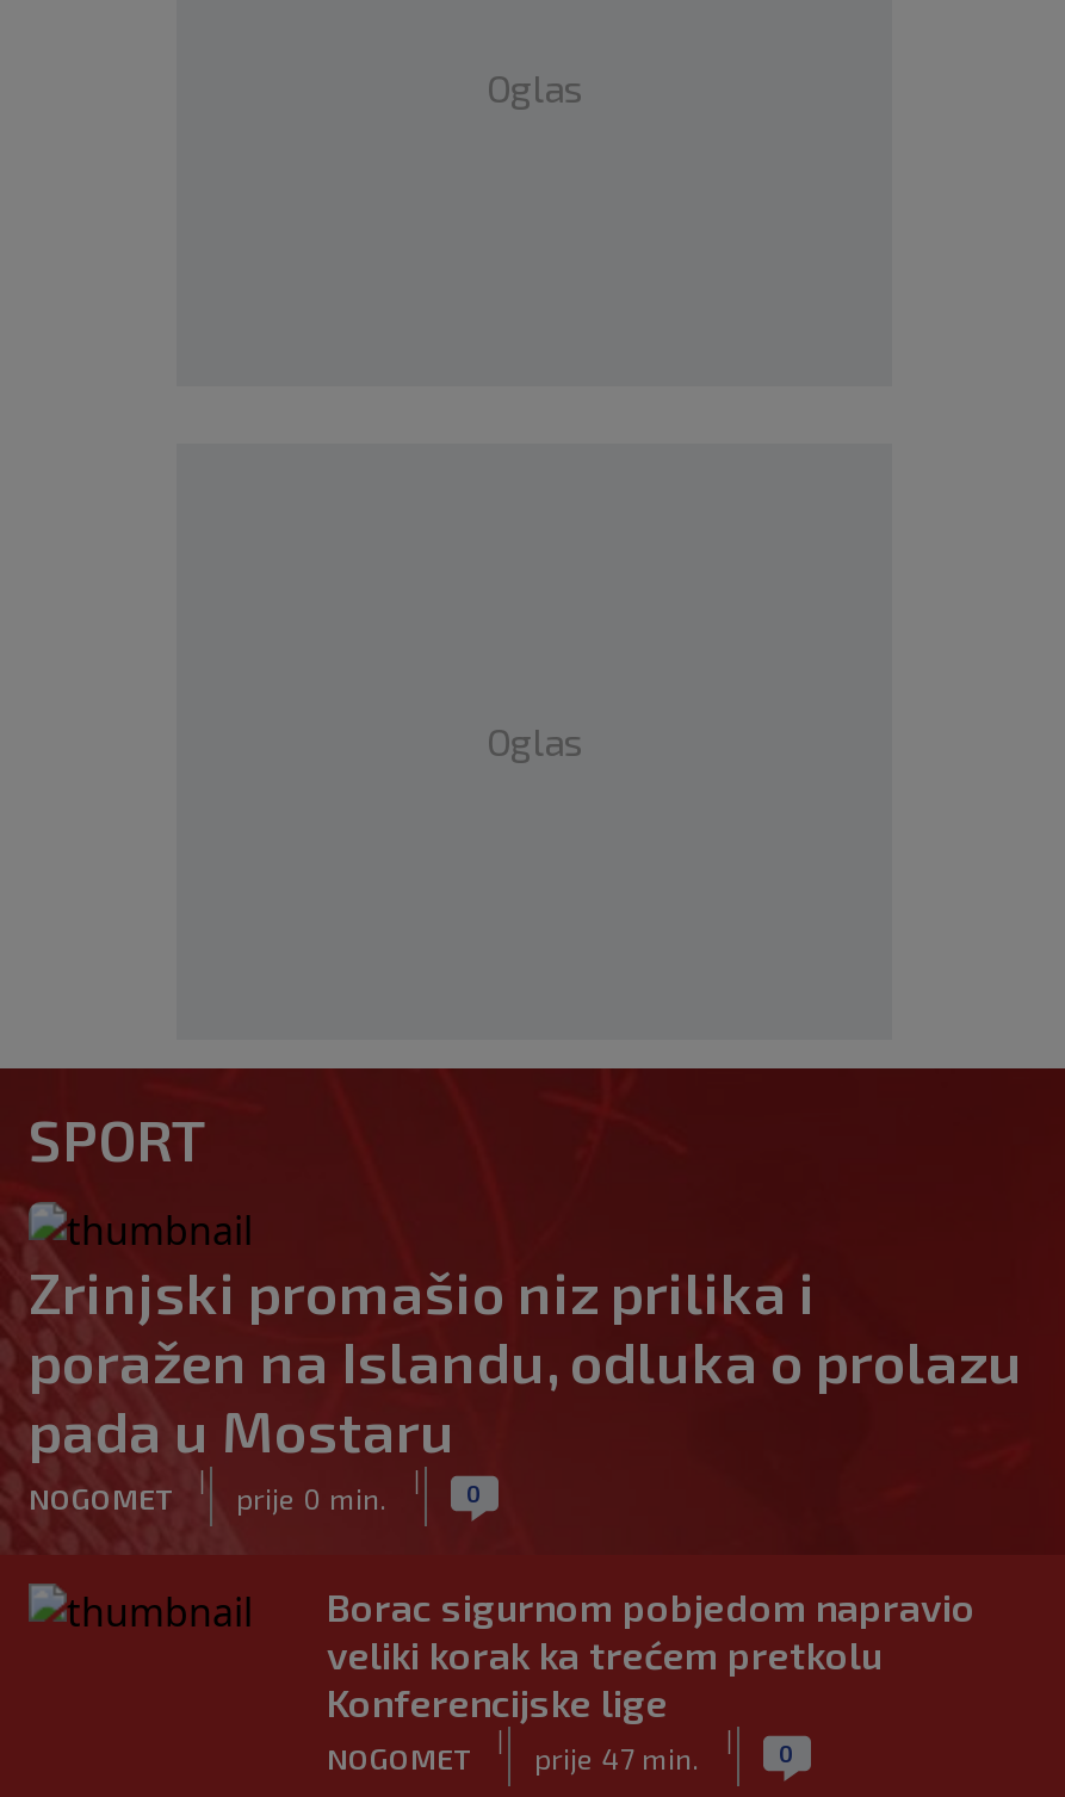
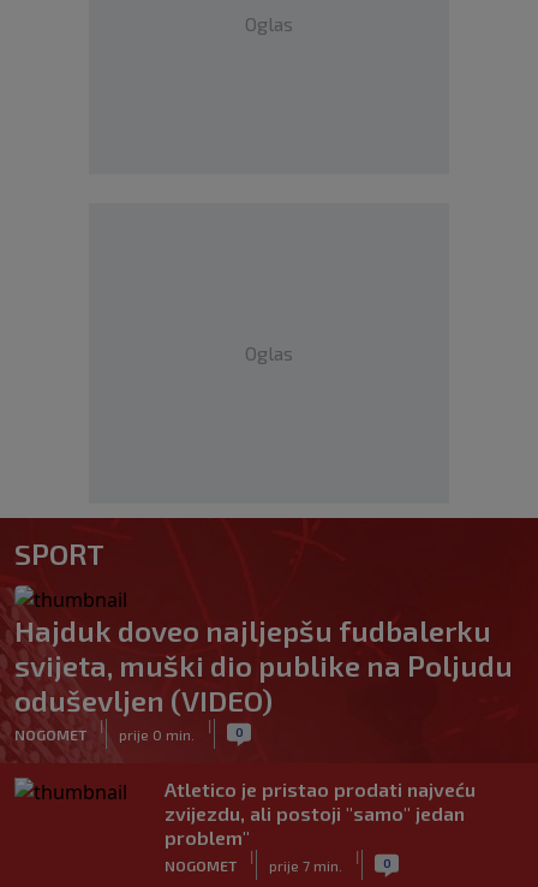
- Zrinjski promašio niz prilika i
- poražen na Islandu, odluka o prolazu
- pada u Mostaru
+ Hajduk doveo najljepšu fudbalerku
+ svijeta, muški dio publike na Poljudu
+ oduševljen (VIDEO)

- Borac sigurnom pobjedom napravio
- veliki korak ka trećem pretkolu
- Konferencijske lige
+ Atletico je pristao prodati najveću
+ zvijezdu, ali postoji "samo" jedan
+ problem"

- NOGOMET prije 47 min.
+ NOGOMET prije 7 min.
